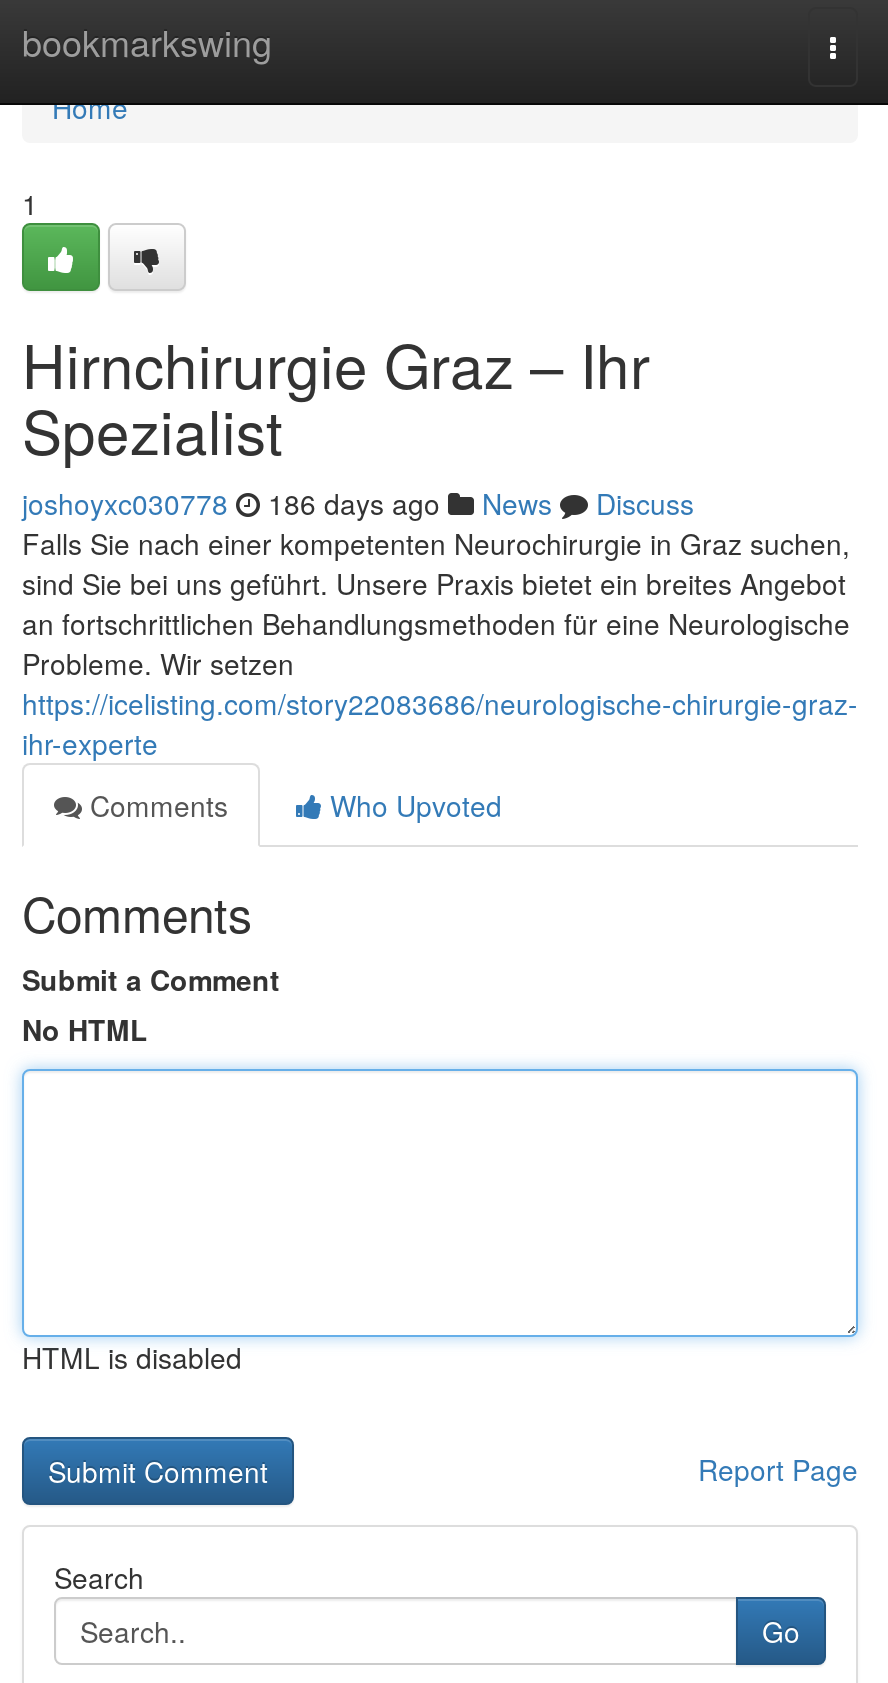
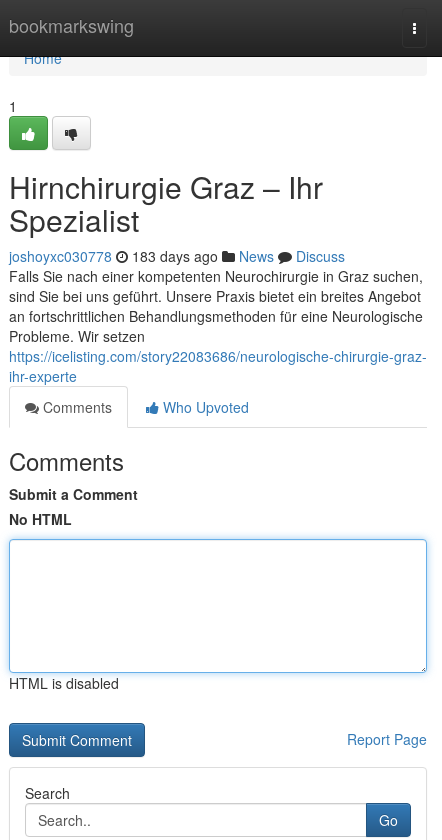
- joshoyxc030778 186 days ago News Discuss
+ joshoyxc030778 183 days ago News Discuss
